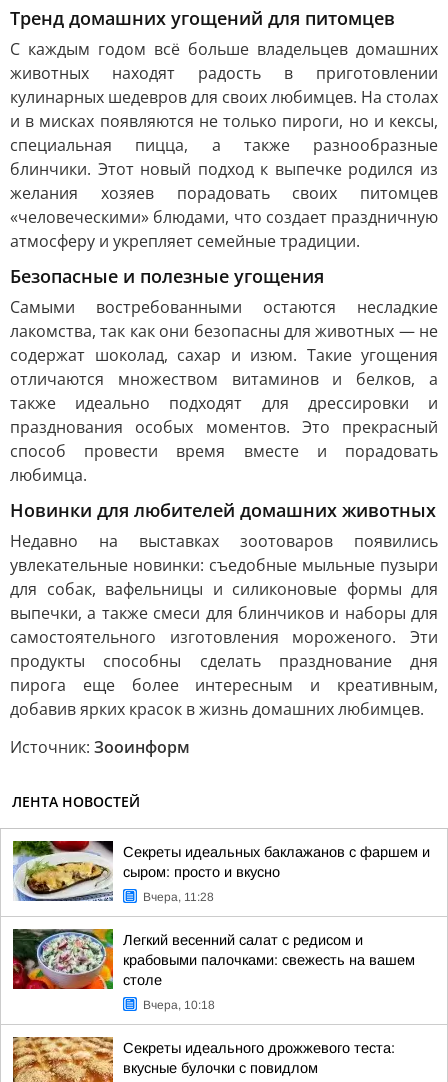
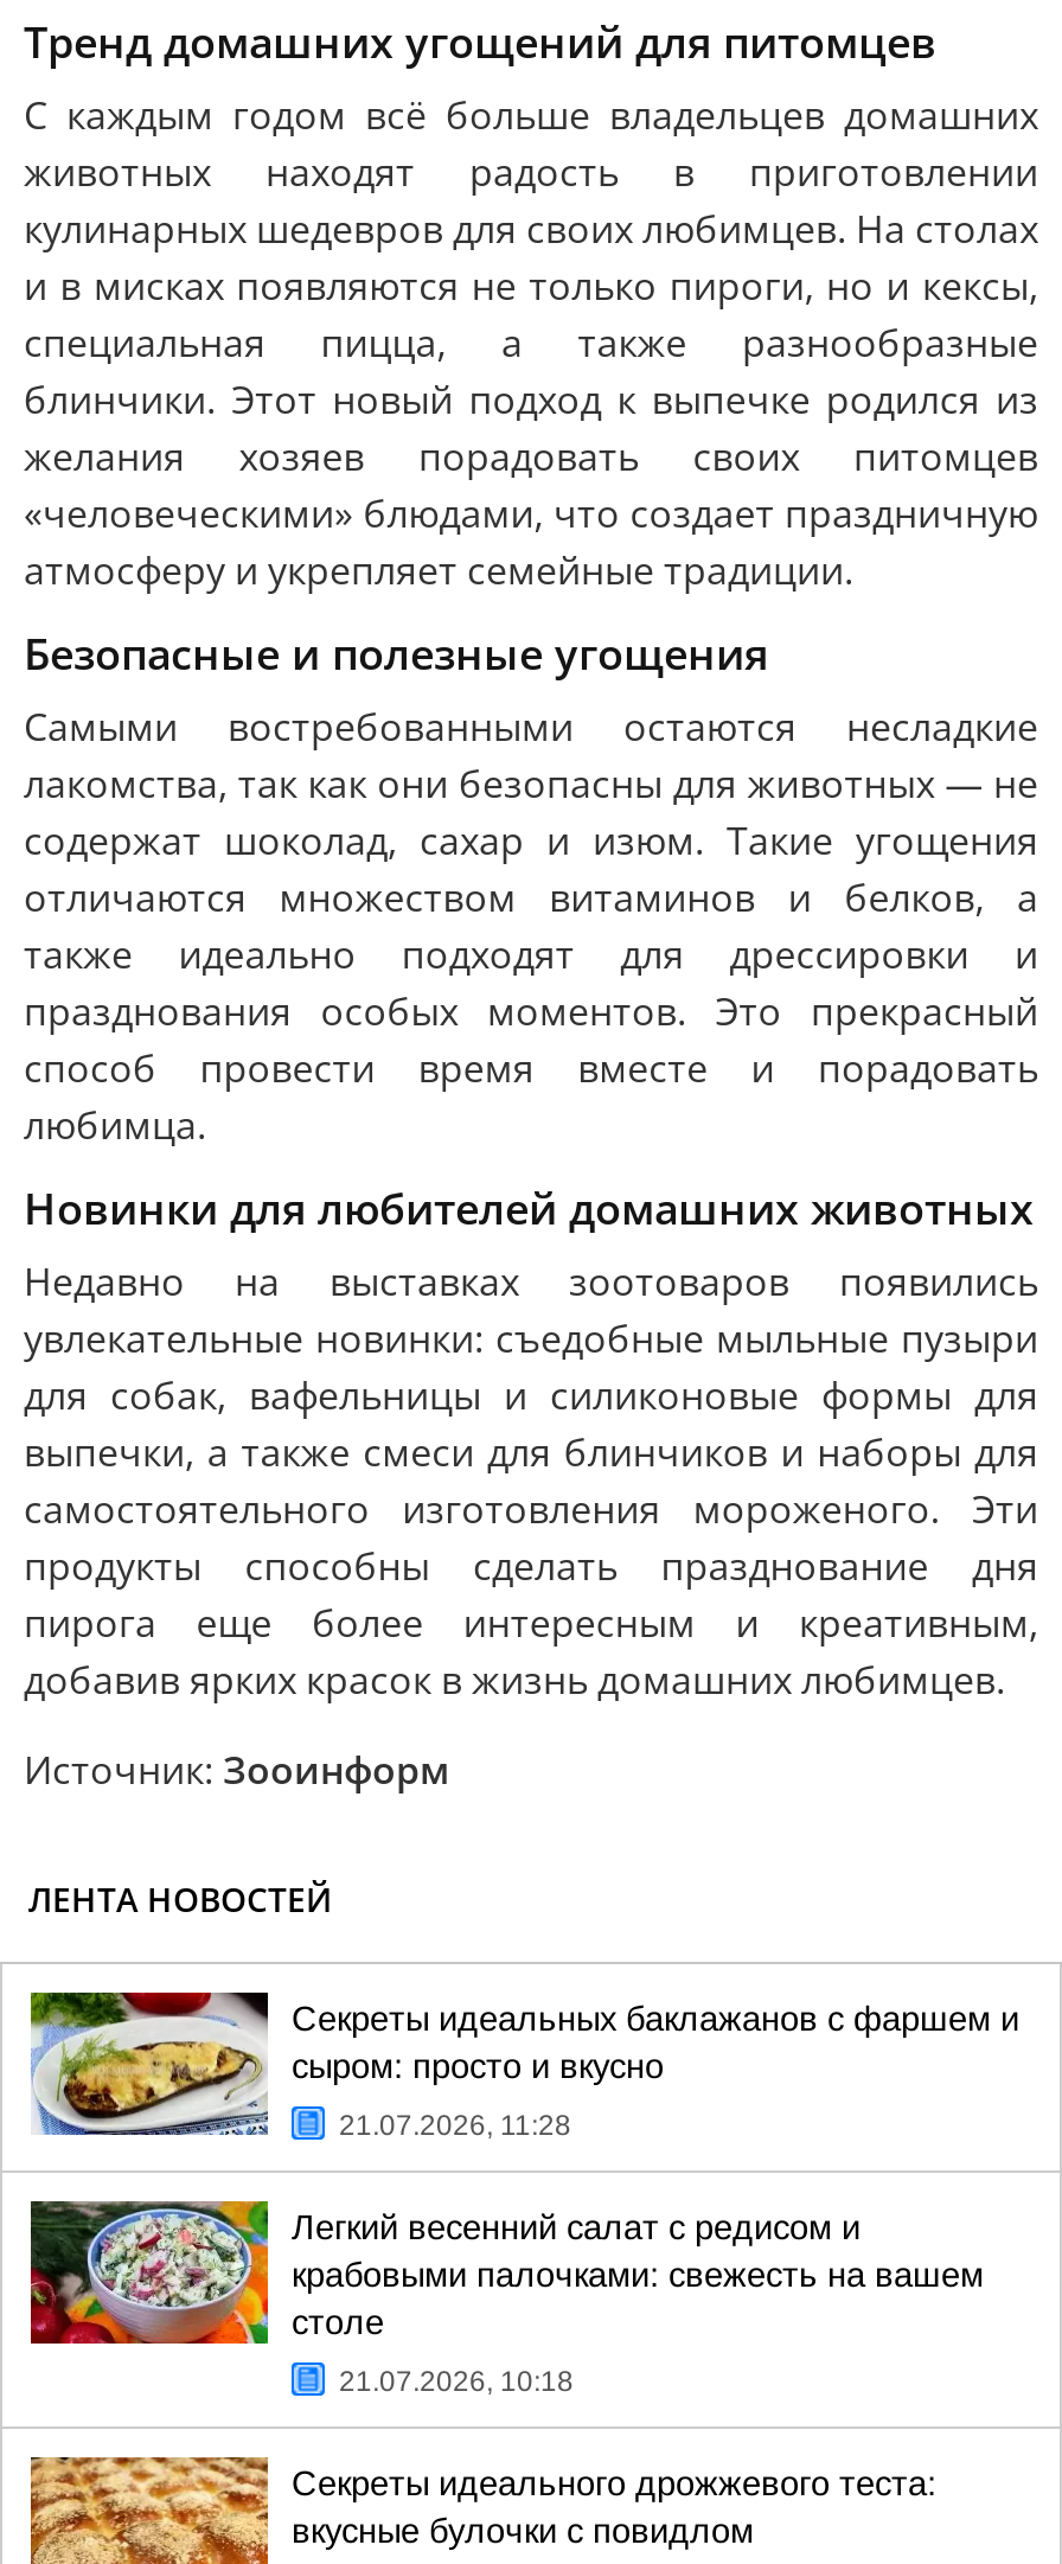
- Вчера, 11:28
+ 21.07.2026, 11:28

- Вчера, 10:18
+ 21.07.2026, 10:18
